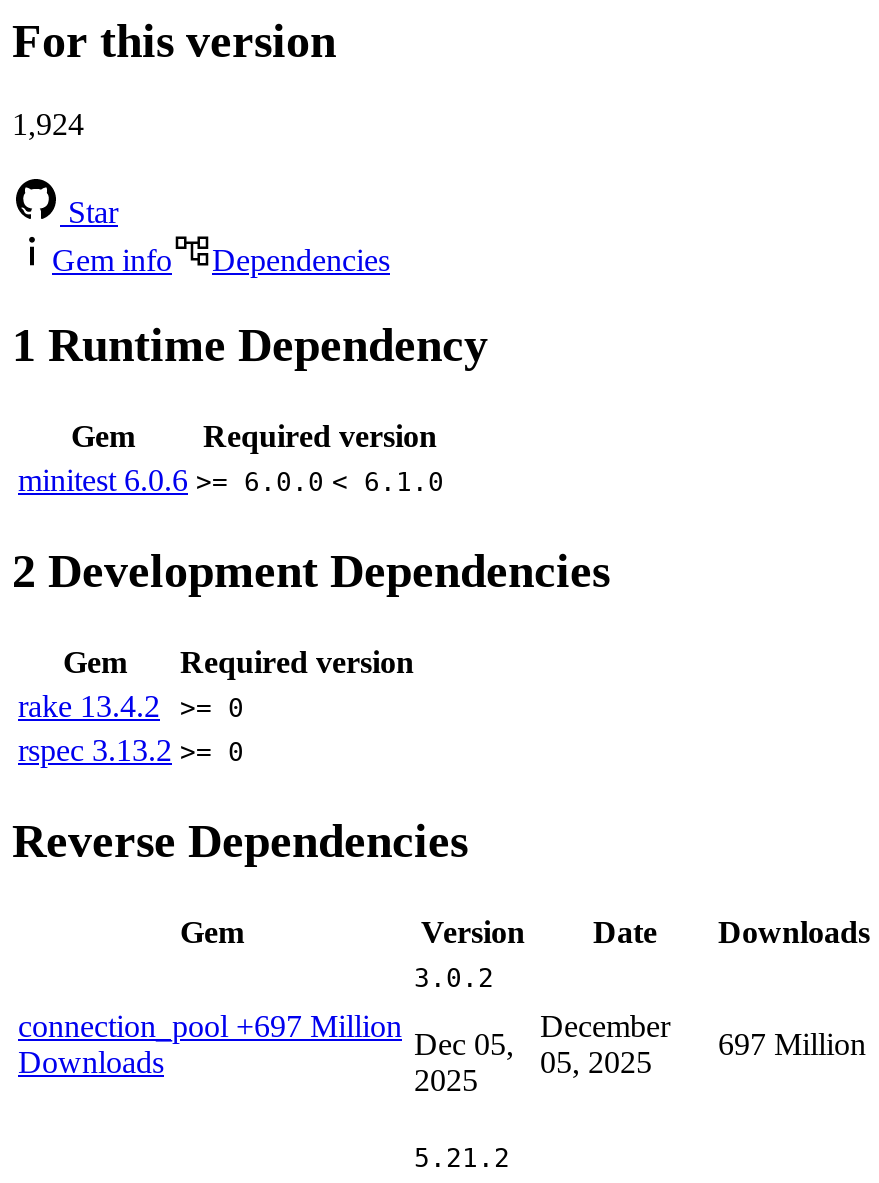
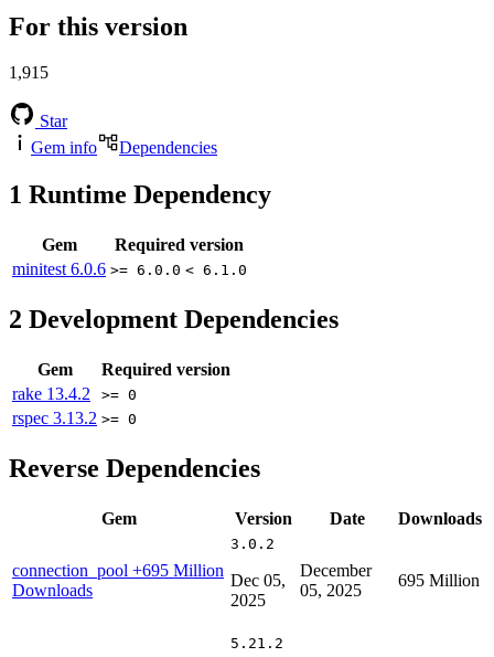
- 1,924
+ 1,915

- connection_pool +697 Million
+ connection_pool +695 Million

- 697 Million
+ 695 Million
